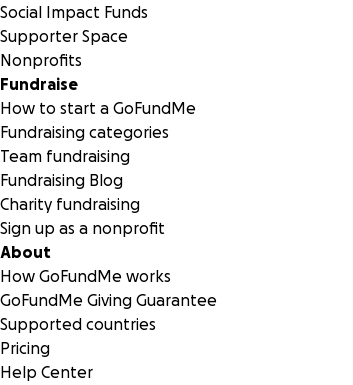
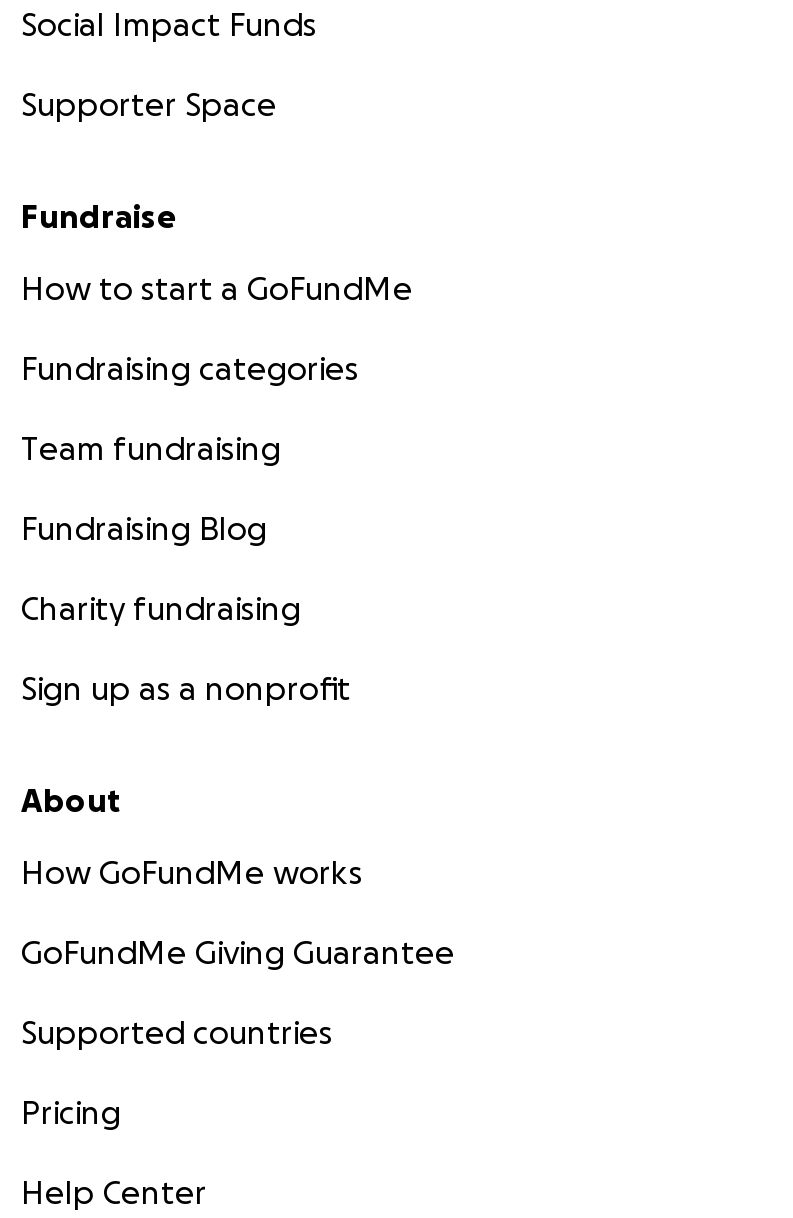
- Nonprofits
